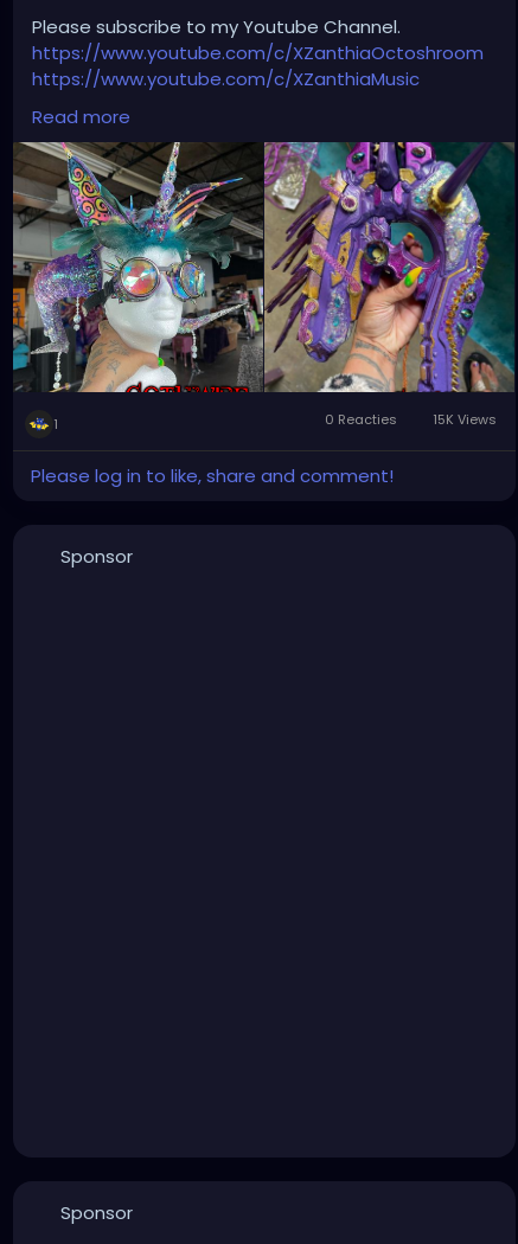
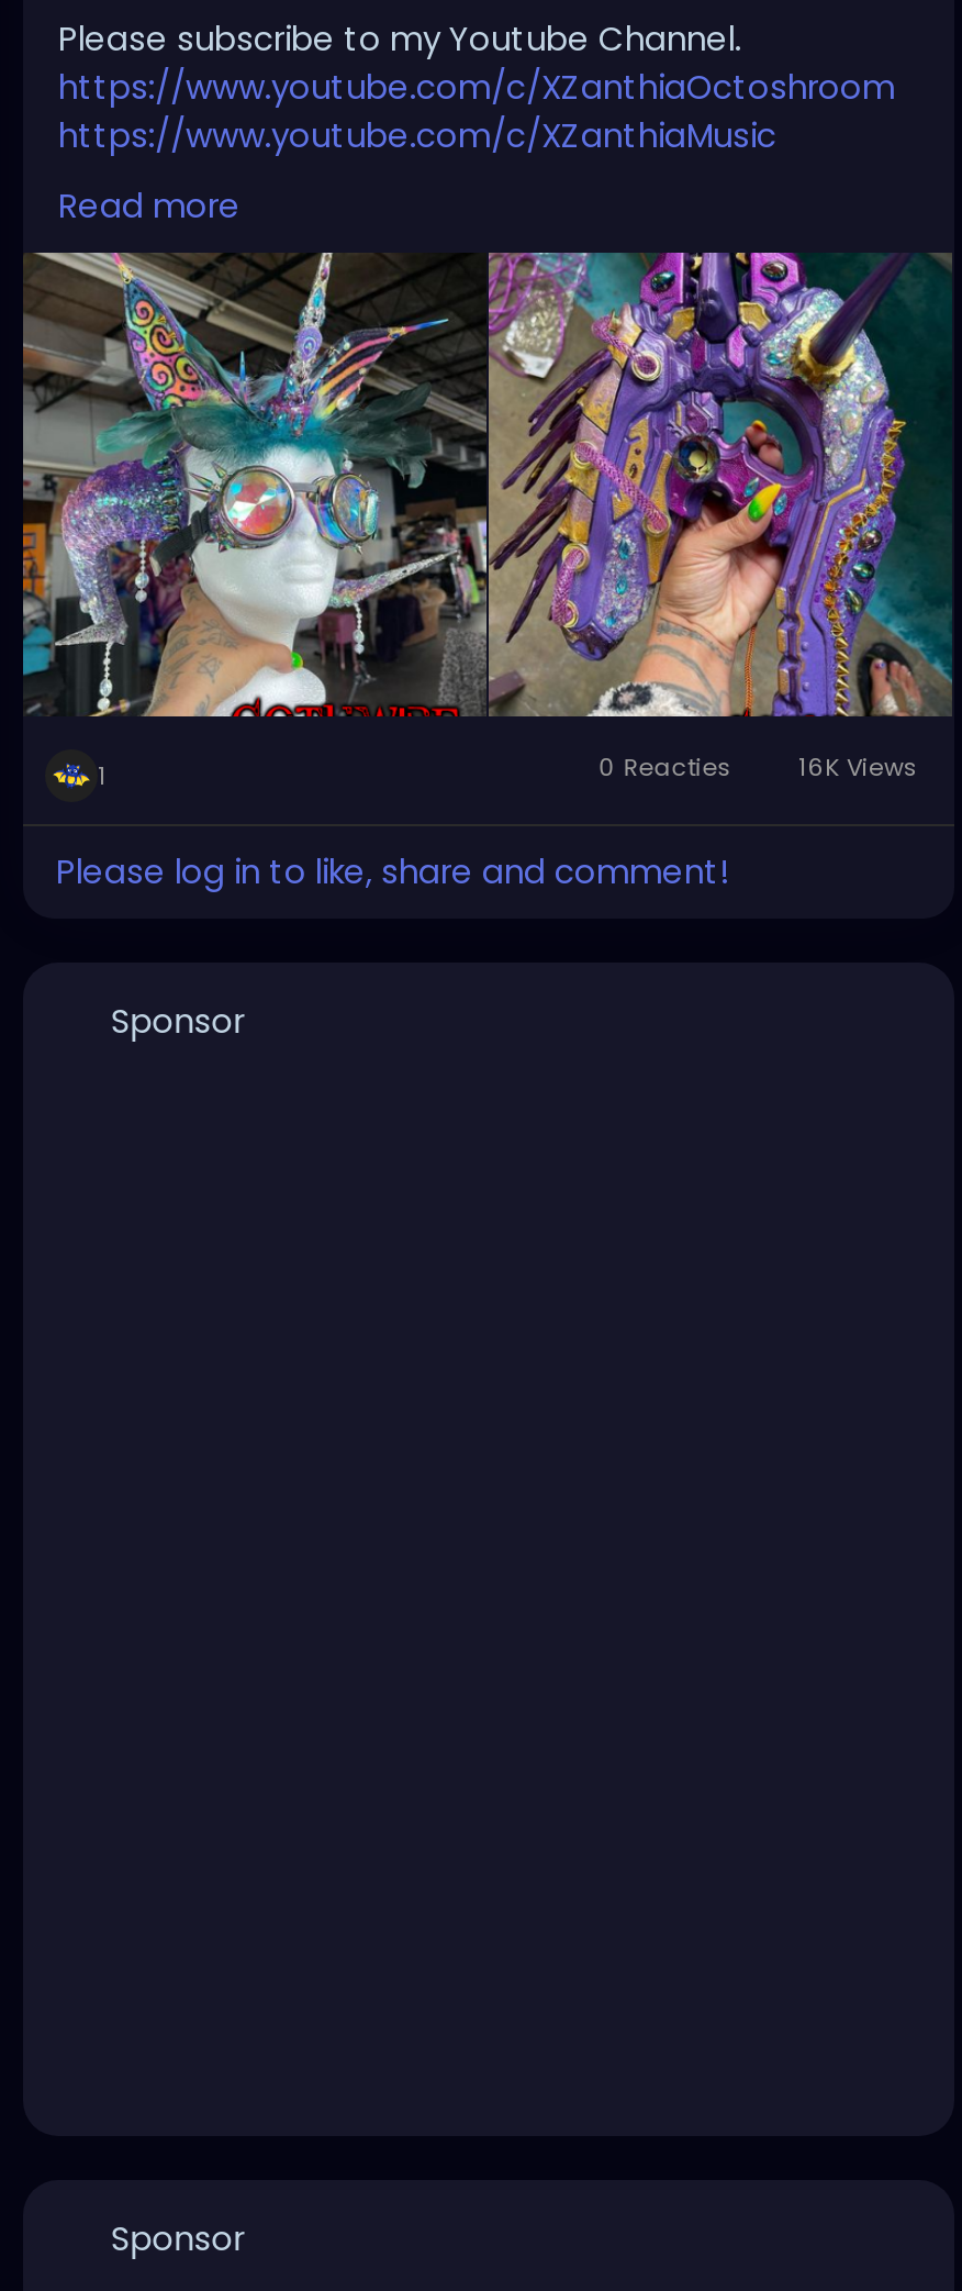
- 15K Views
+ 16K Views
